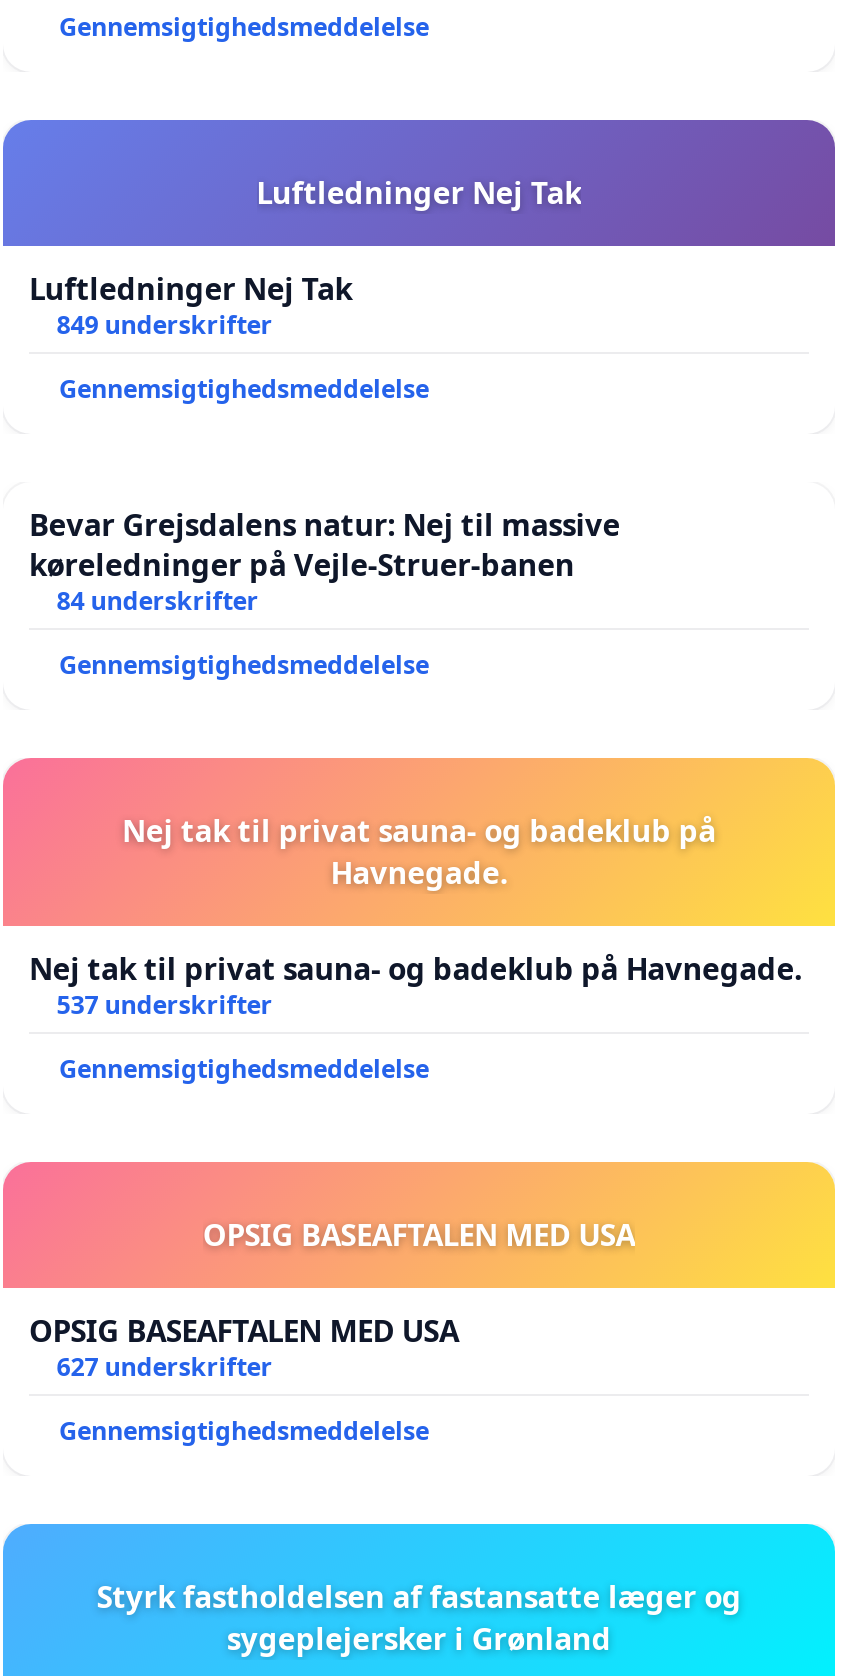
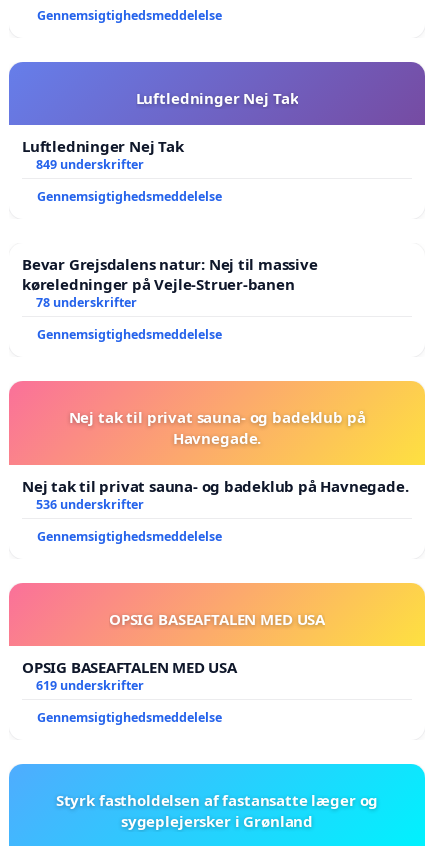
- 84 underskrifter
+ 78 underskrifter

- 537 underskrifter
+ 536 underskrifter

- 627 underskrifter
+ 619 underskrifter
